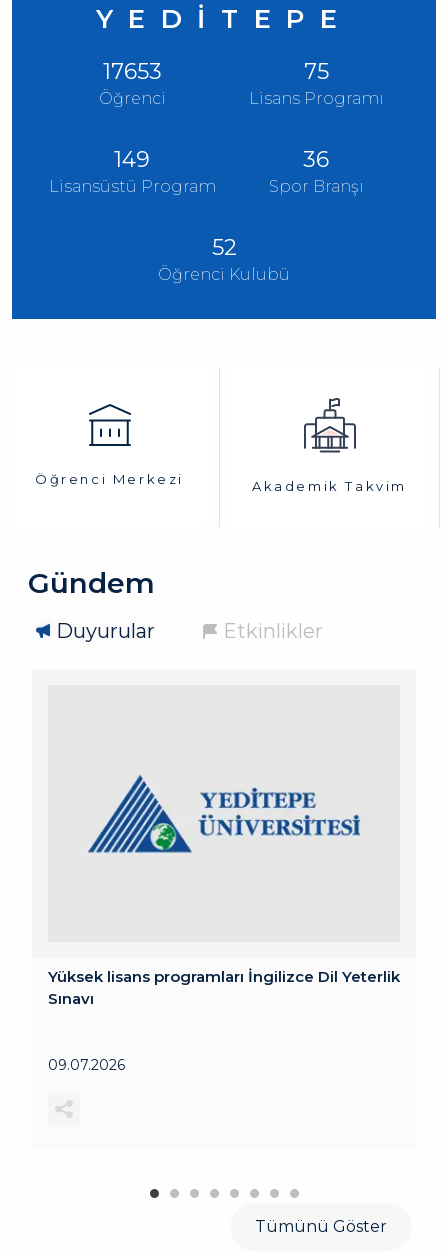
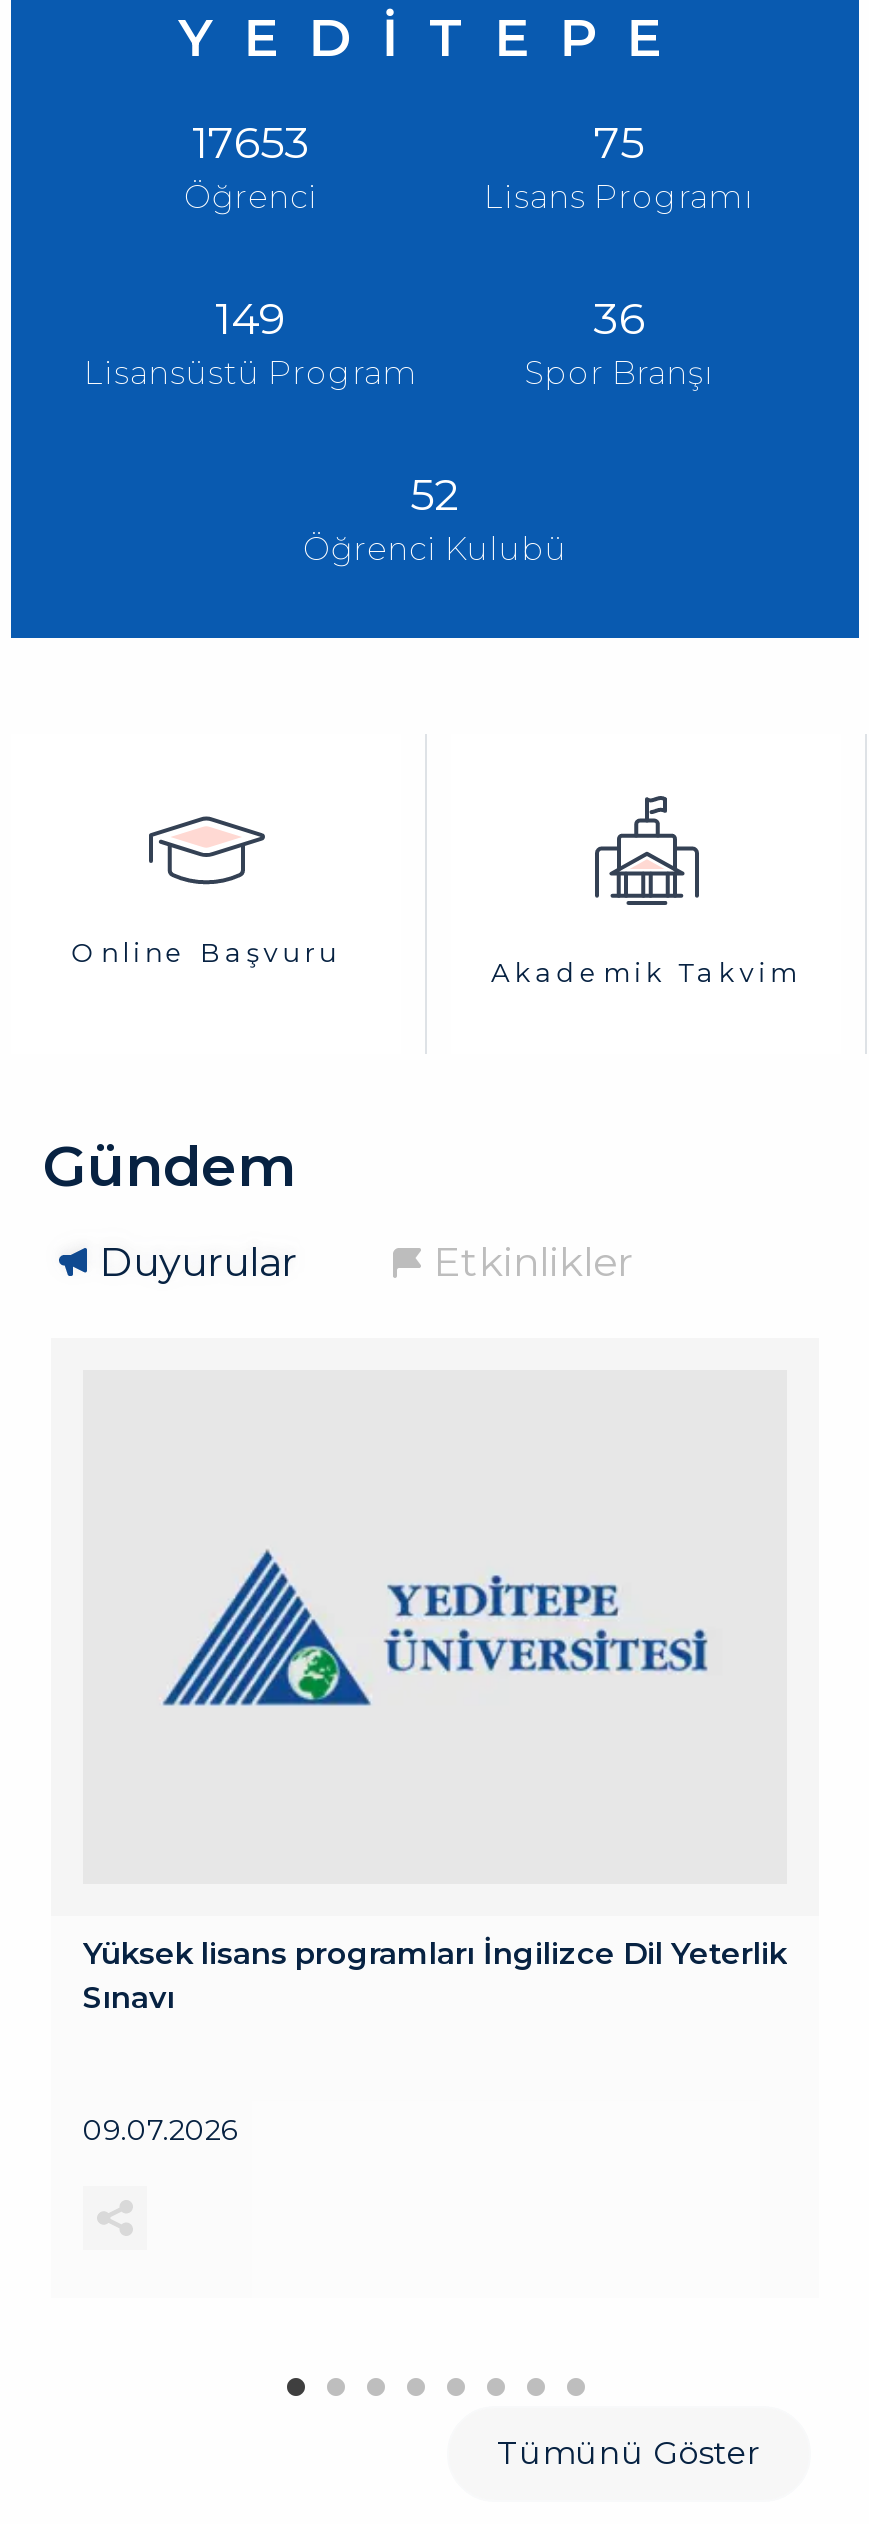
- [image]
- Öğrenci Merkezi
+ [image]
+ Online Başvuru
